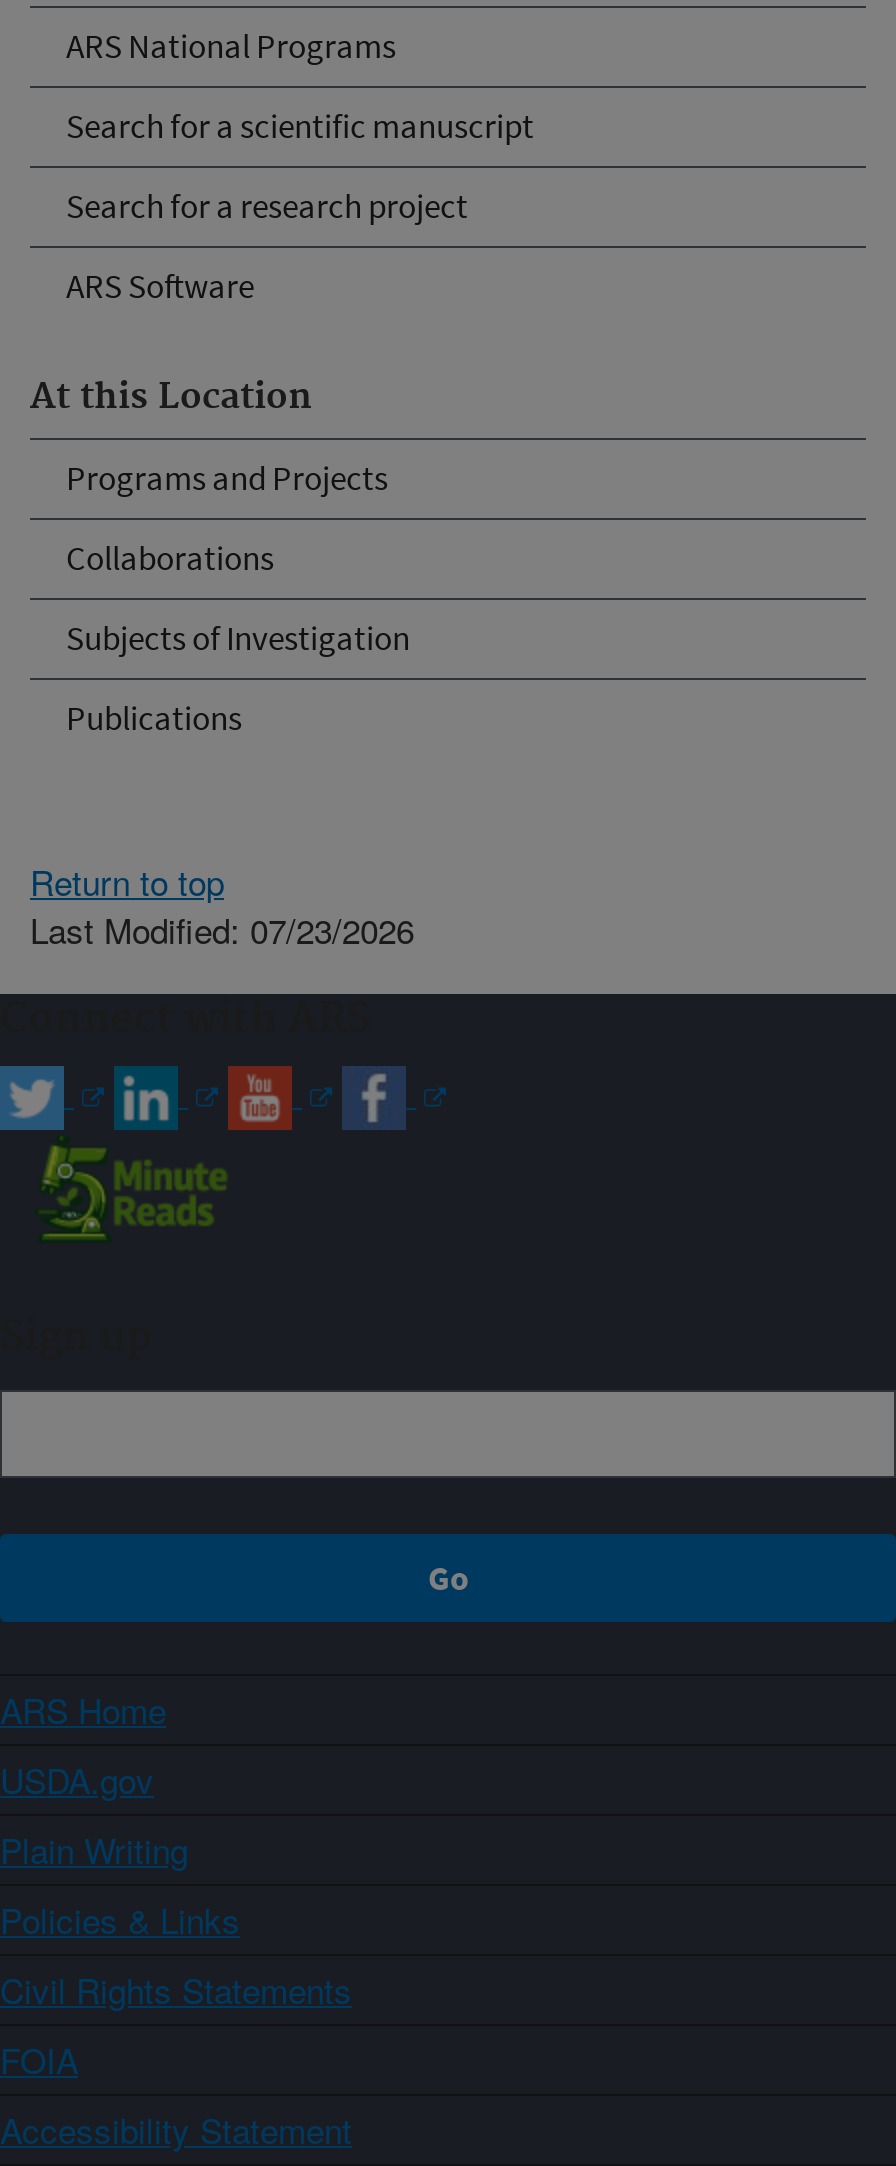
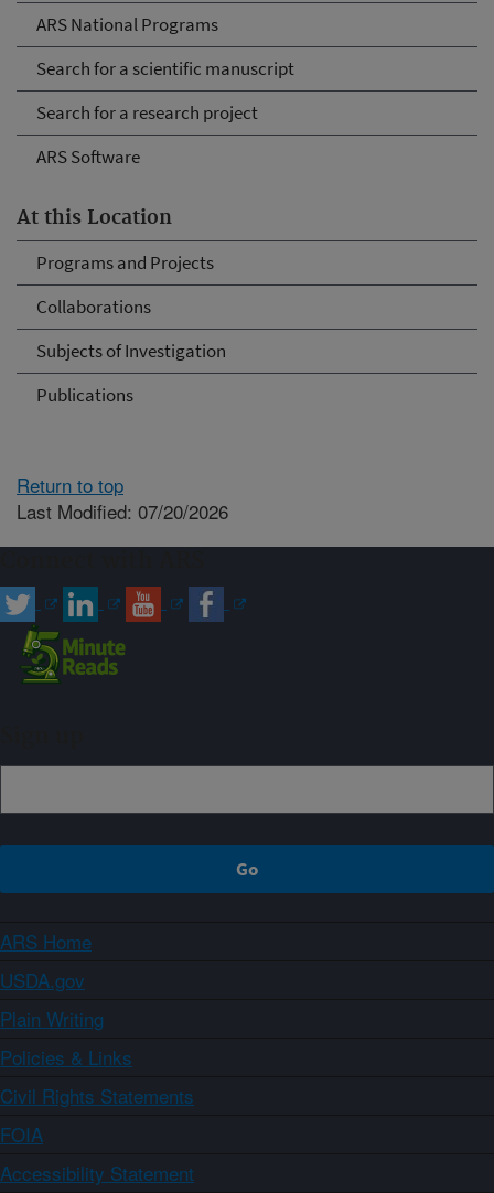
- Last Modified: 07/23/2026
+ Last Modified: 07/20/2026
